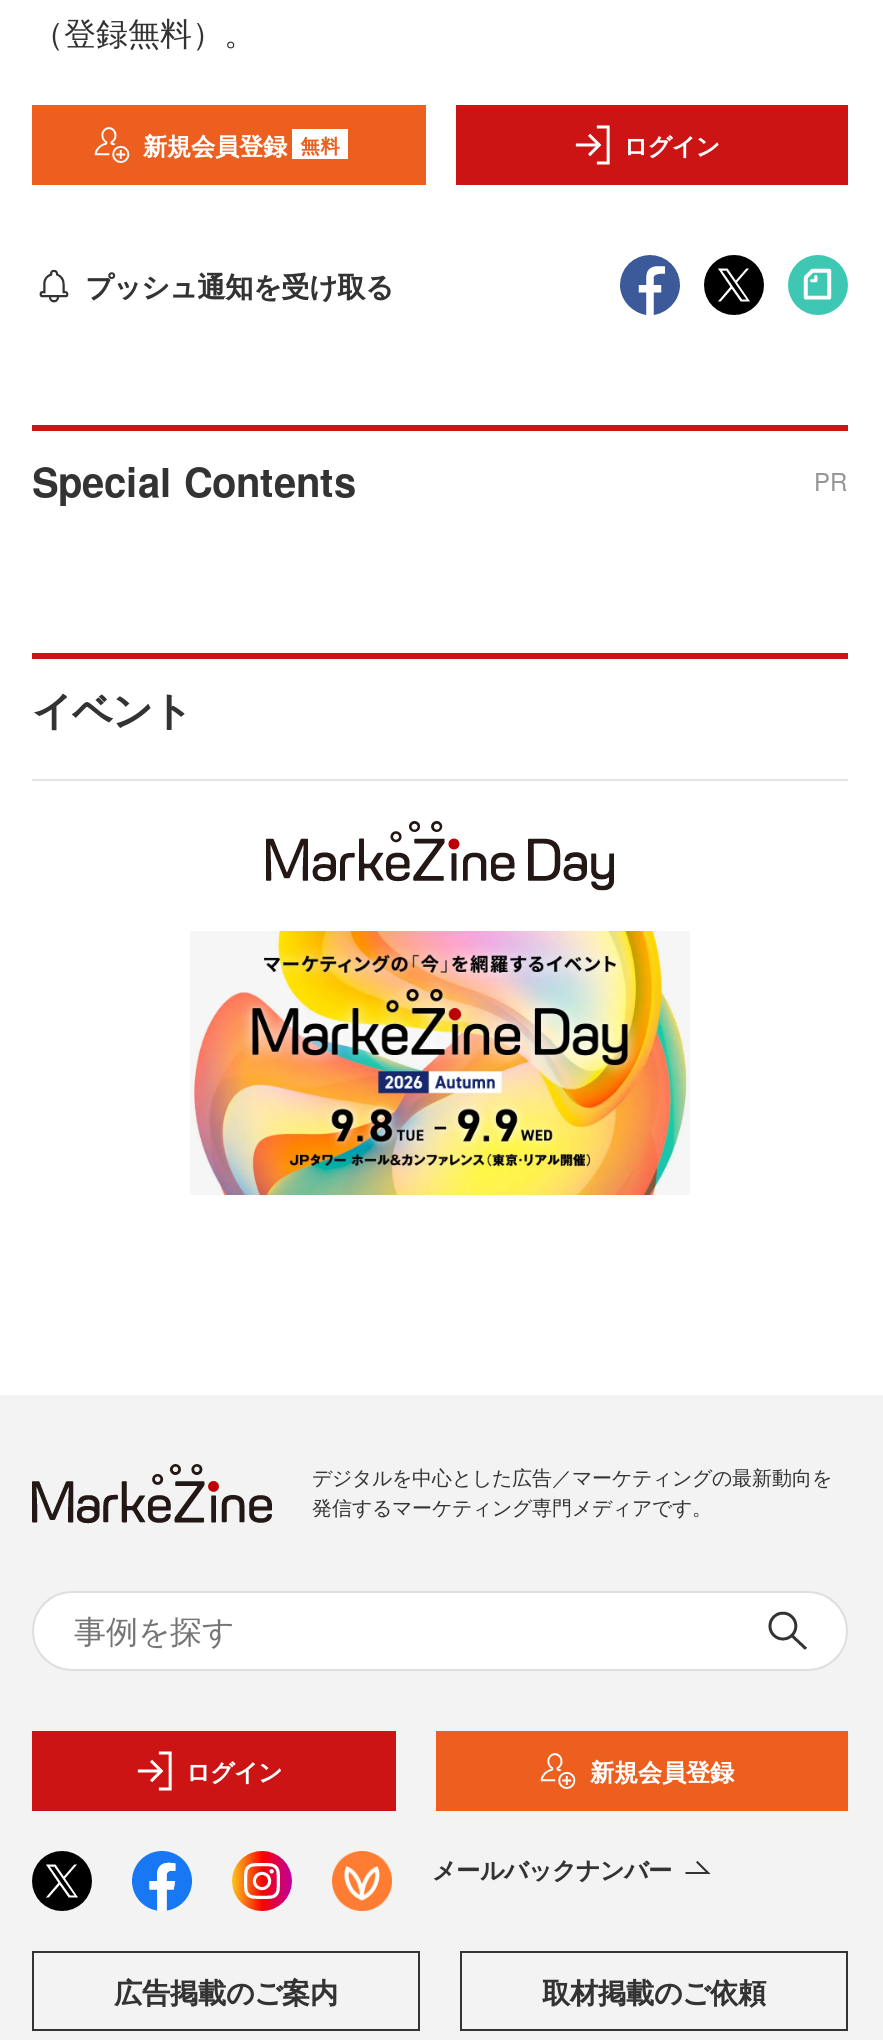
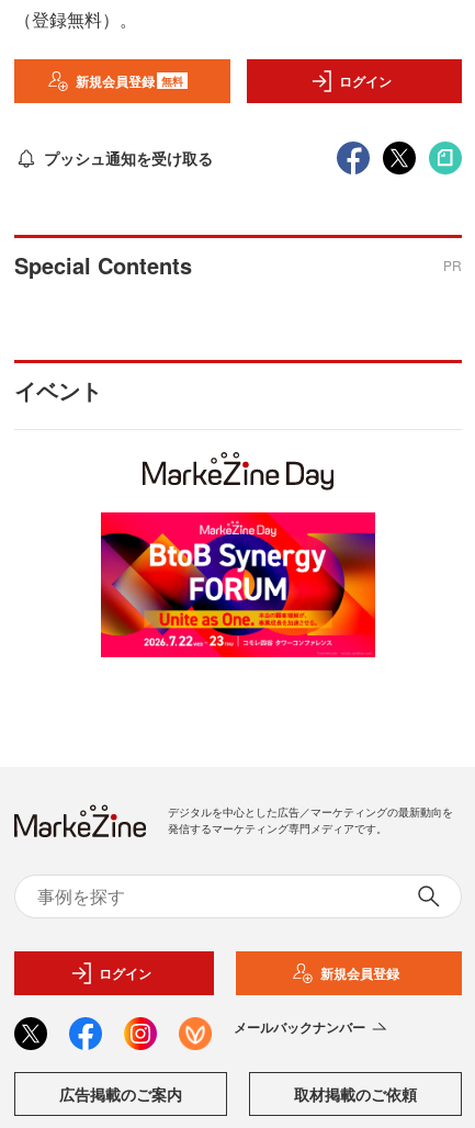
- [image]
+ [image]
